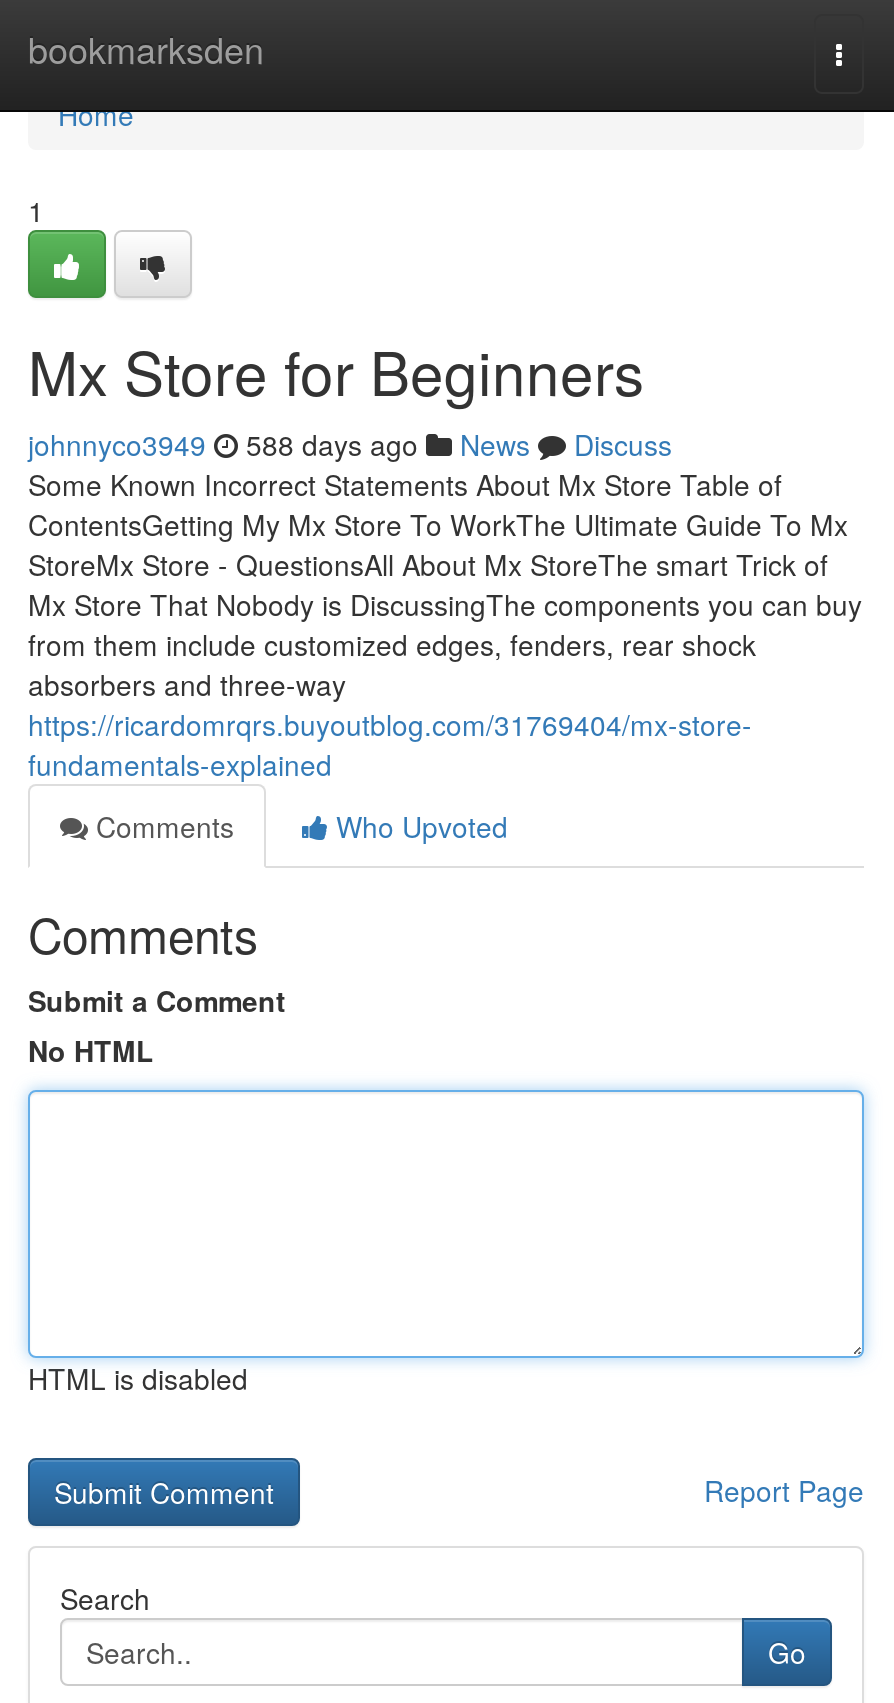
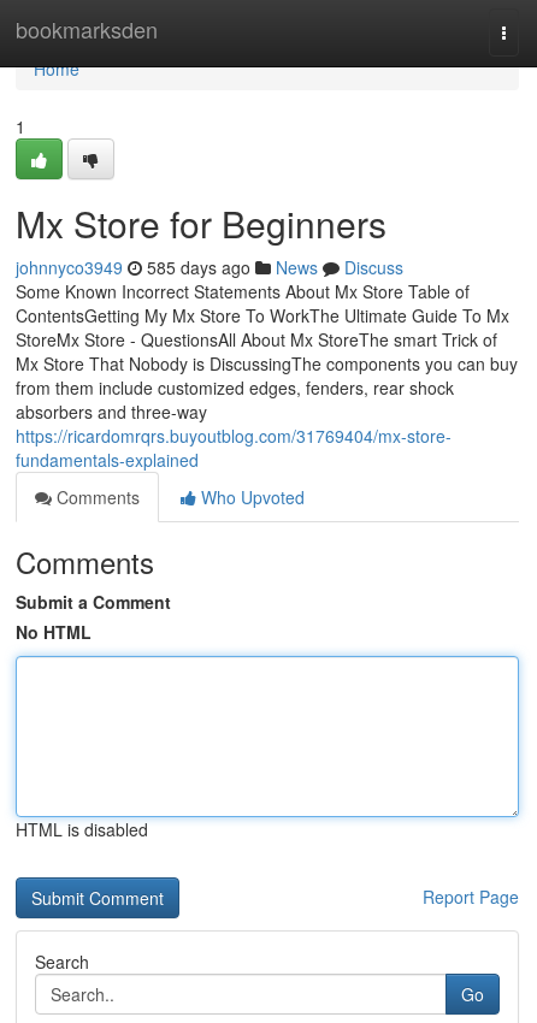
- johnnyco3949 588 days ago News Discuss
+ johnnyco3949 585 days ago News Discuss
